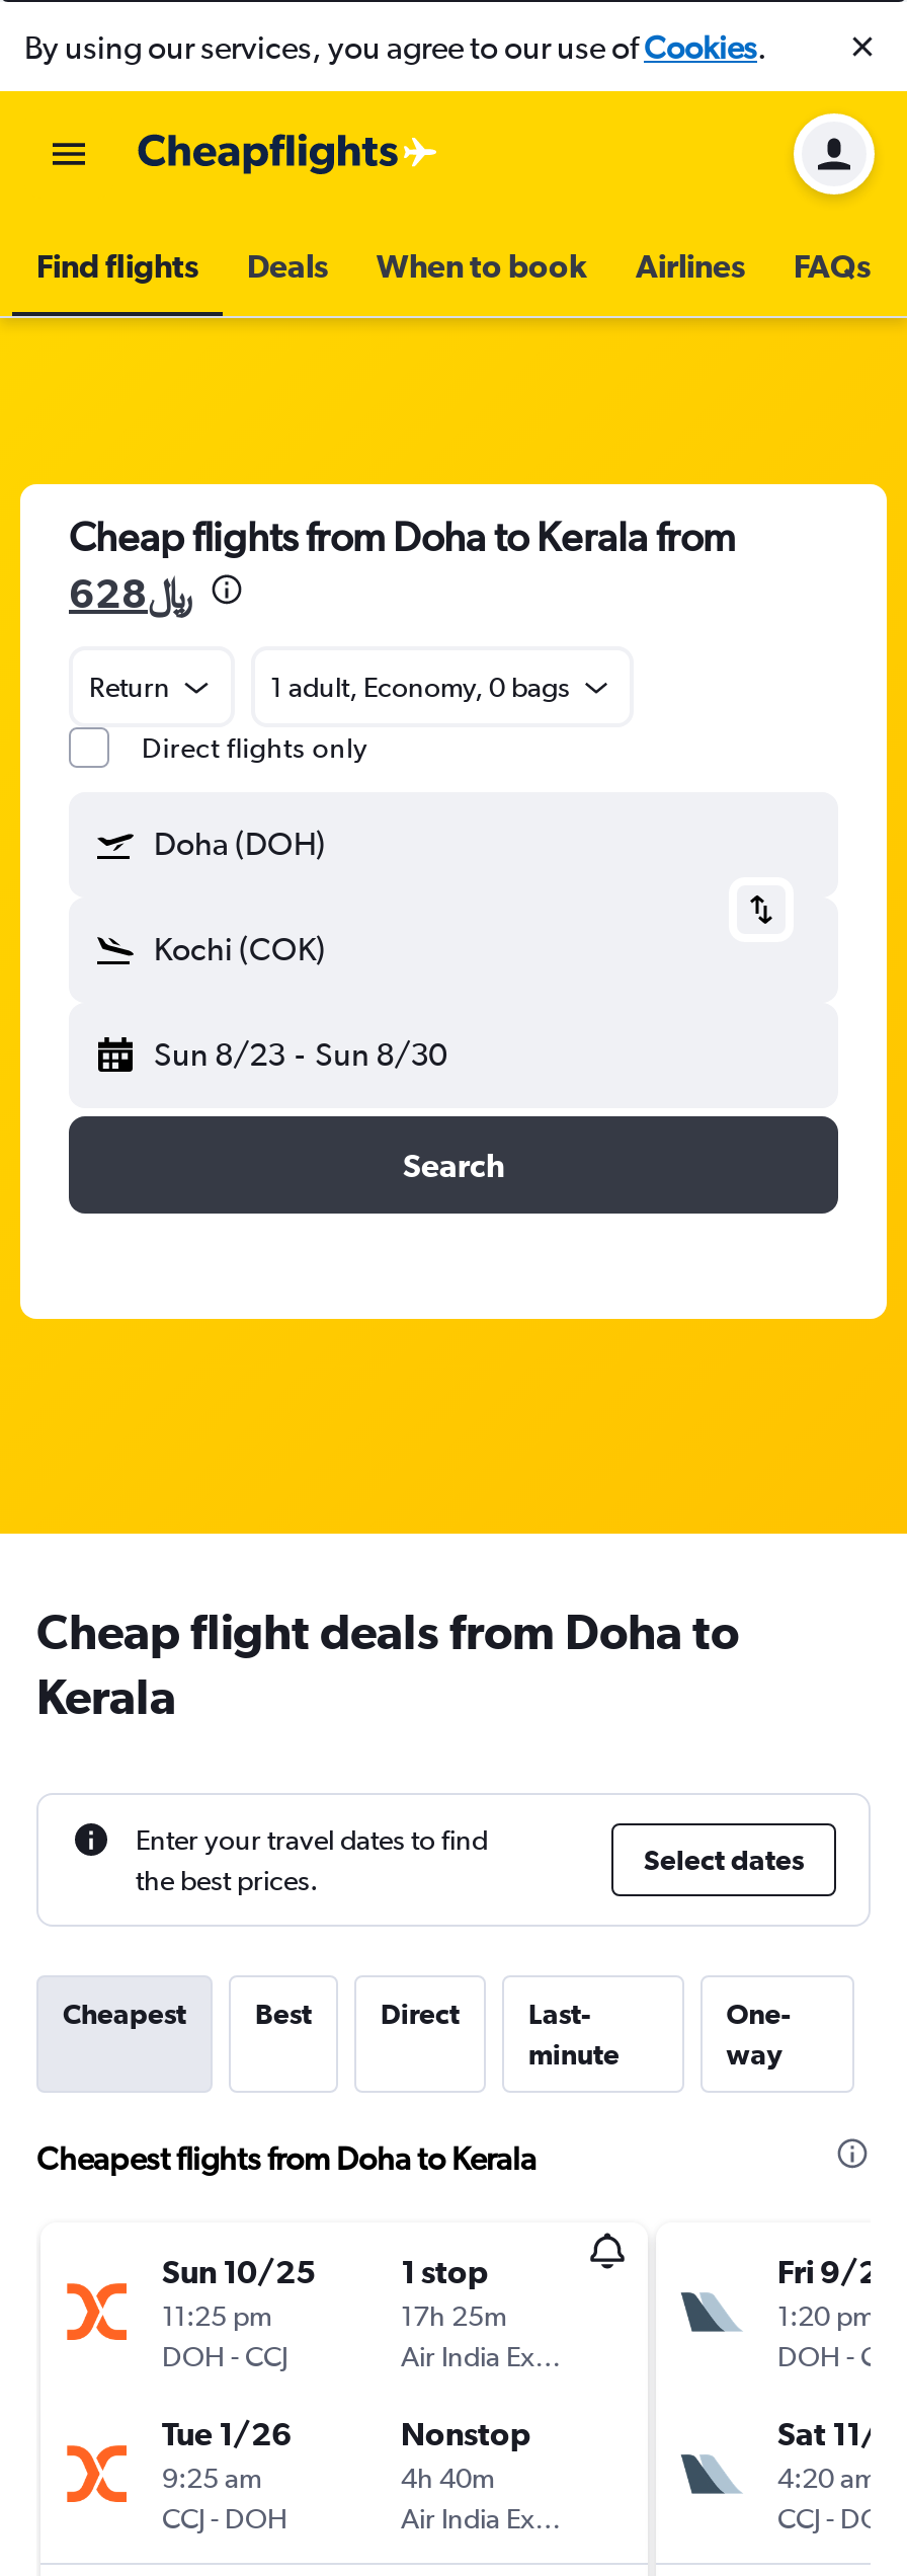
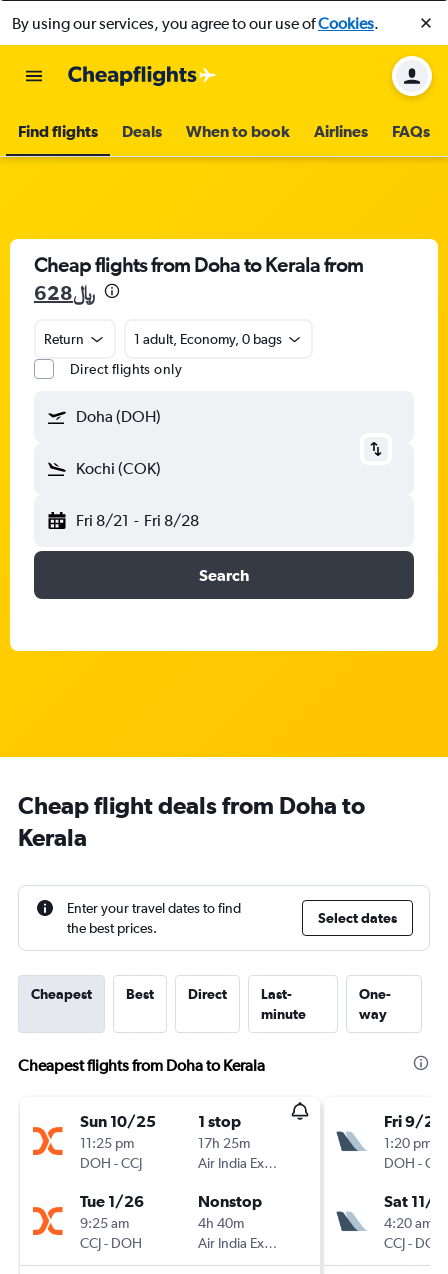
- Sun 8/23 - Sun 8/30
+ Fri 8/21 - Fri 8/28
